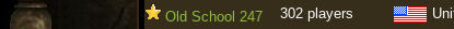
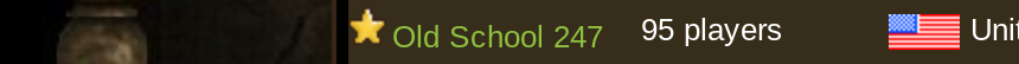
- Old School 247 302 players
+ Old School 247 95 players
